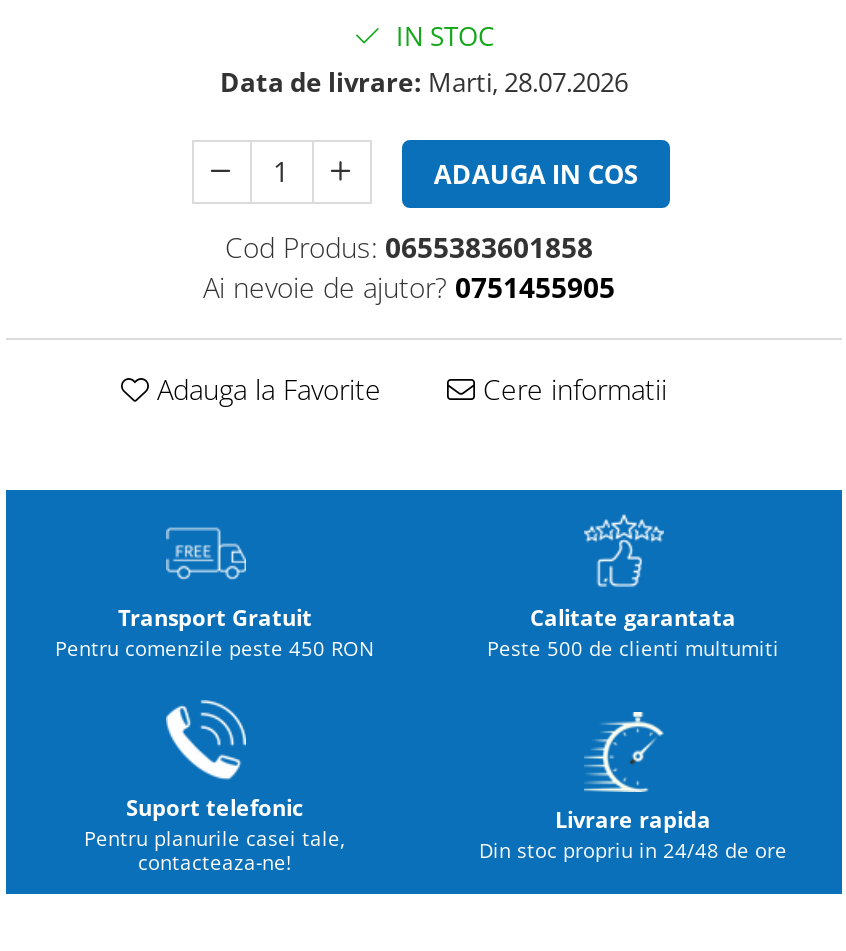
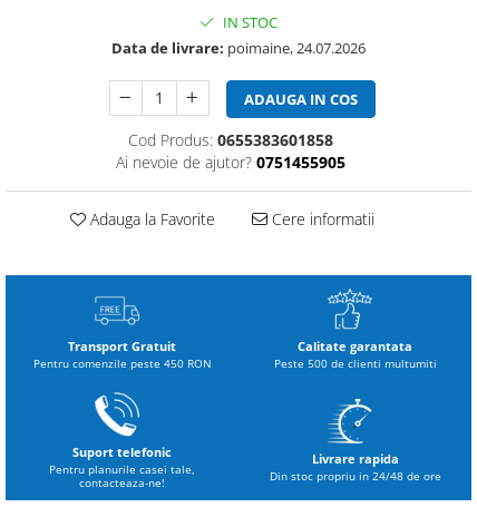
- Data de livrare: Marti, 28.07.2026
+ Data de livrare: poimaine, 24.07.2026
